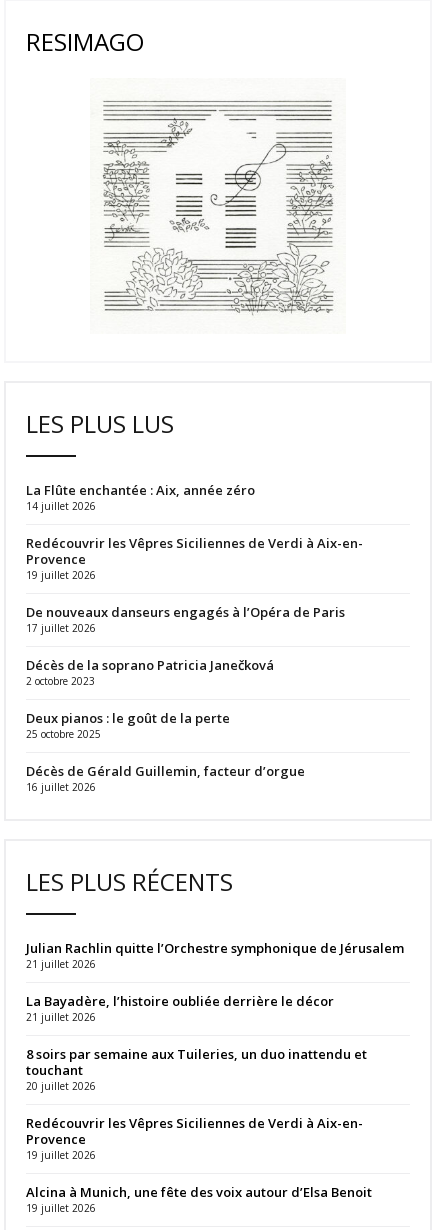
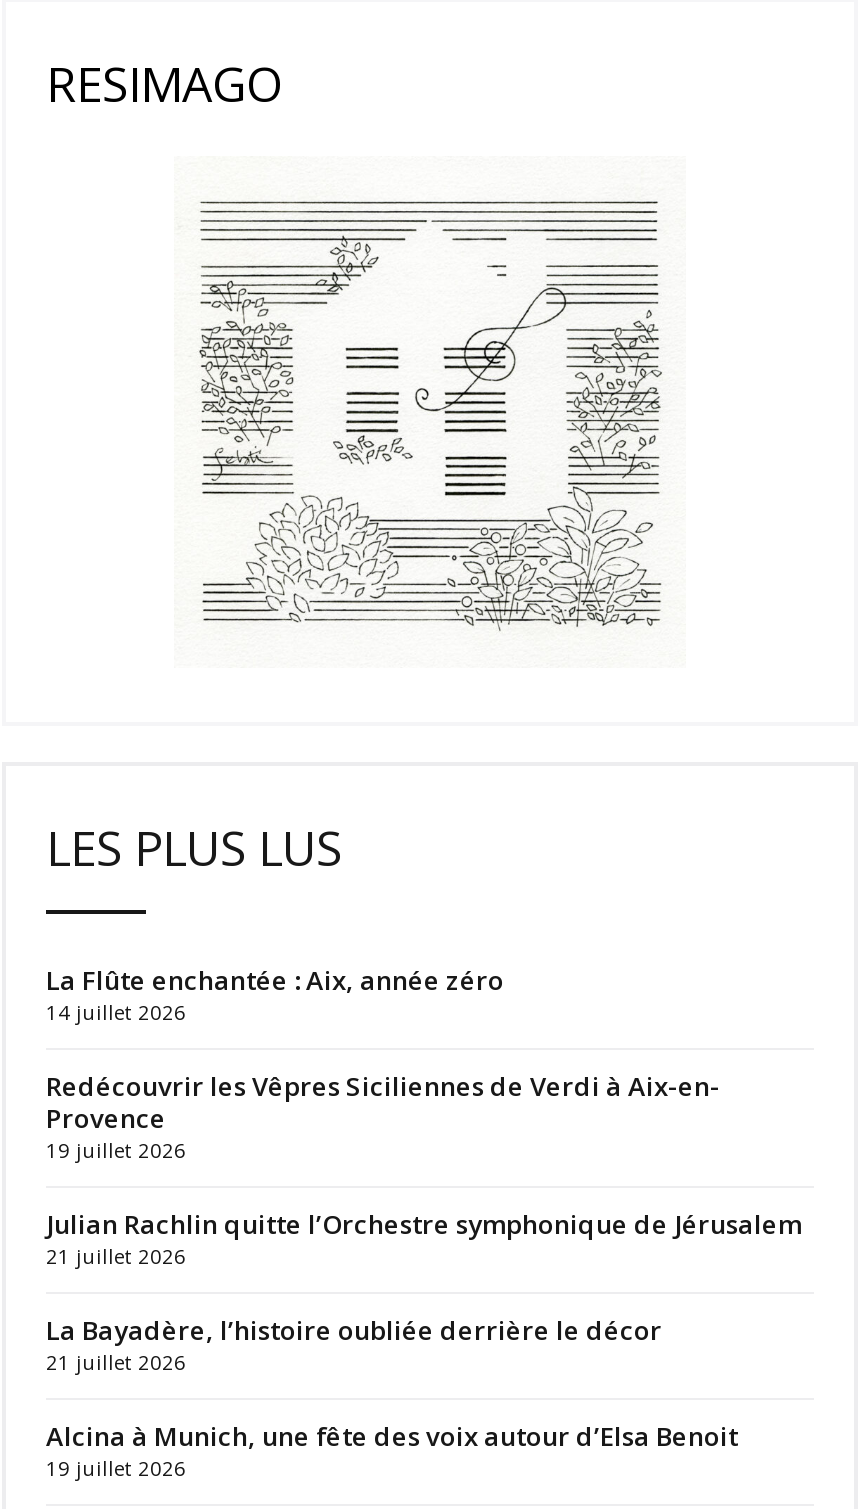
- De nouveaux danseurs engagés à l’Opéra de Paris
- 17 juillet 2026
- Décès de la soprano Patricia Janečková
- 2 octobre 2023
- Deux pianos : le goût de la perte
- 25 octobre 2025
- Décès de Gérald Guillemin, facteur d’orgue
- 16 juillet 2026
- LES PLUS RÉCENTS

- 8 soirs par semaine aux Tuileries, un duo inattendu et
- touchant
- 20 juillet 2026
- Redécouvrir les Vêpres Siciliennes de Verdi à Aix-en-
- Provence
- 19 juillet 2026
